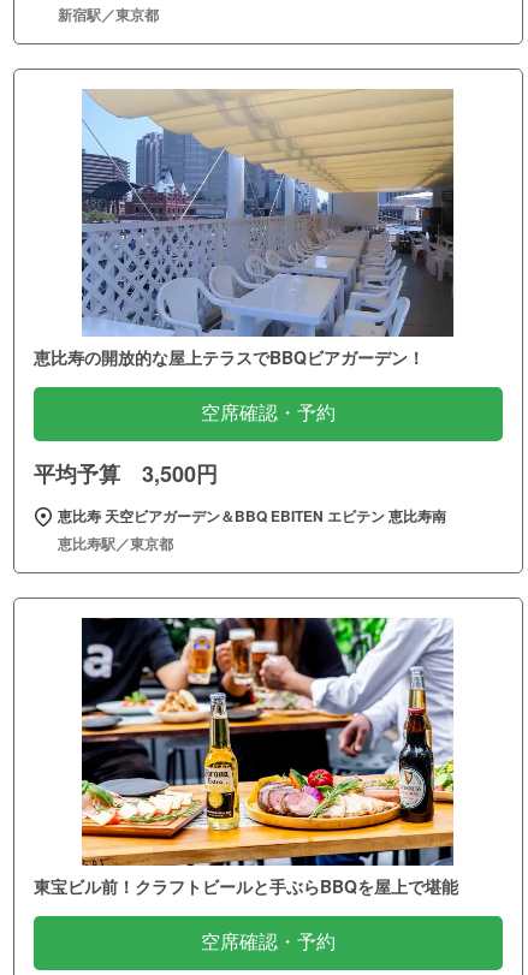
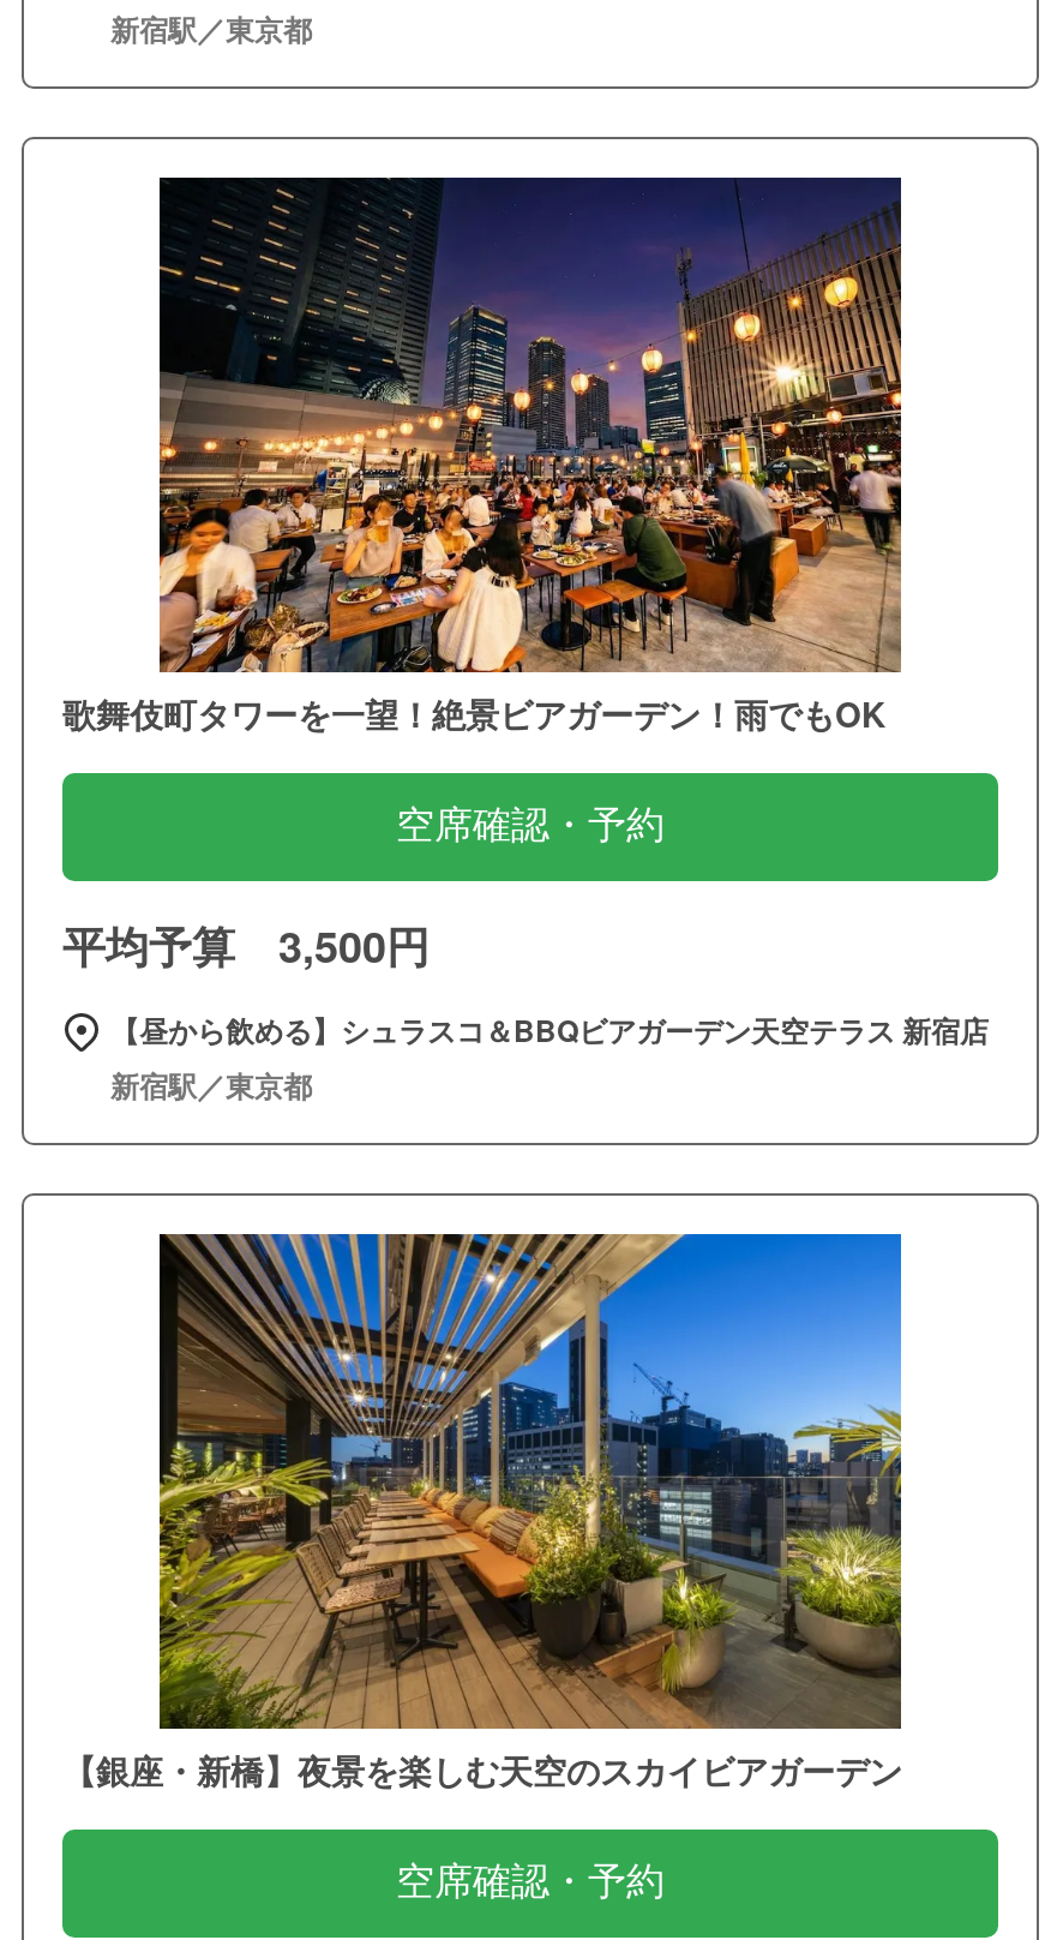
- [image]
- 恵比寿の開放的な屋上テラスでBBQビアガーデン！
+ [image]
+ 歌舞伎町タワーを一望！絶景ビアガーデン！雨でもOK

- 恵比寿 天空ビアガーデン＆BBQ EBITEN エビテン 恵比寿南
- 恵比寿駅／東京都
+ 【昼から飲める】シュラスコ＆BBQビアガーデン天空テラス 新宿店
+ 新宿駅／東京都

- [image]
- 東宝ビル前！クラフトビールと手ぶらBBQを屋上で堪能
+ [image]
+ 【銀座・新橋】夜景を楽しむ天空のスカイビアガーデン
